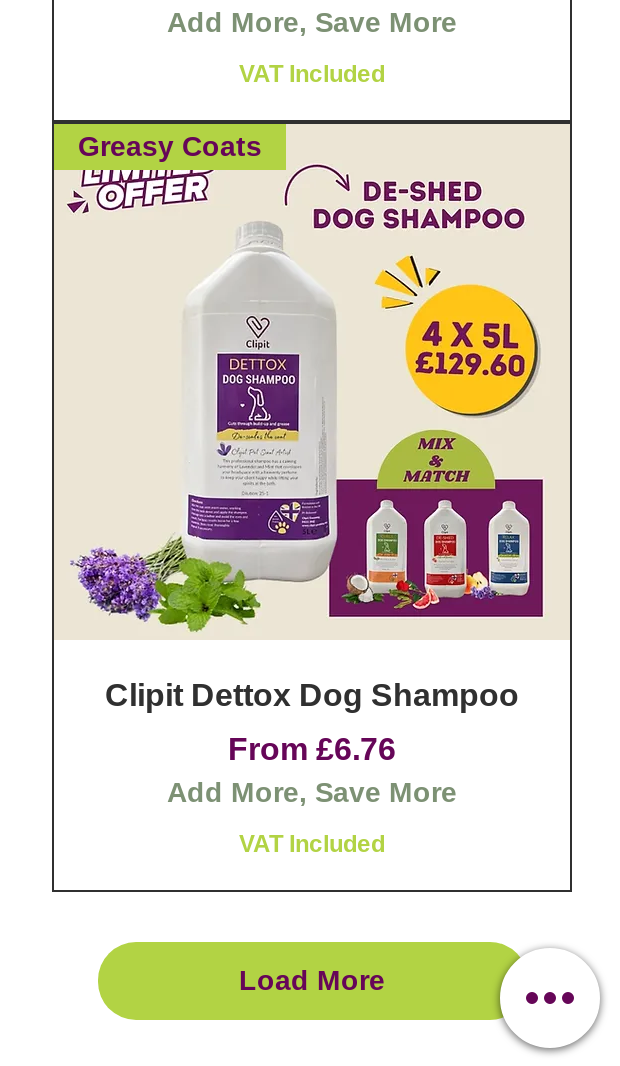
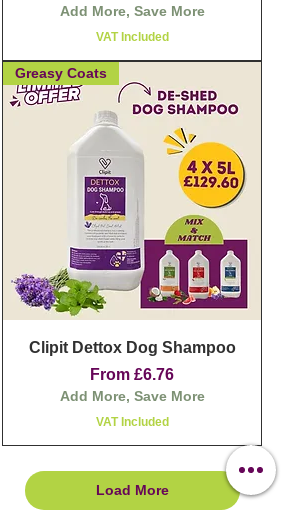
- [image]
+ [image]
